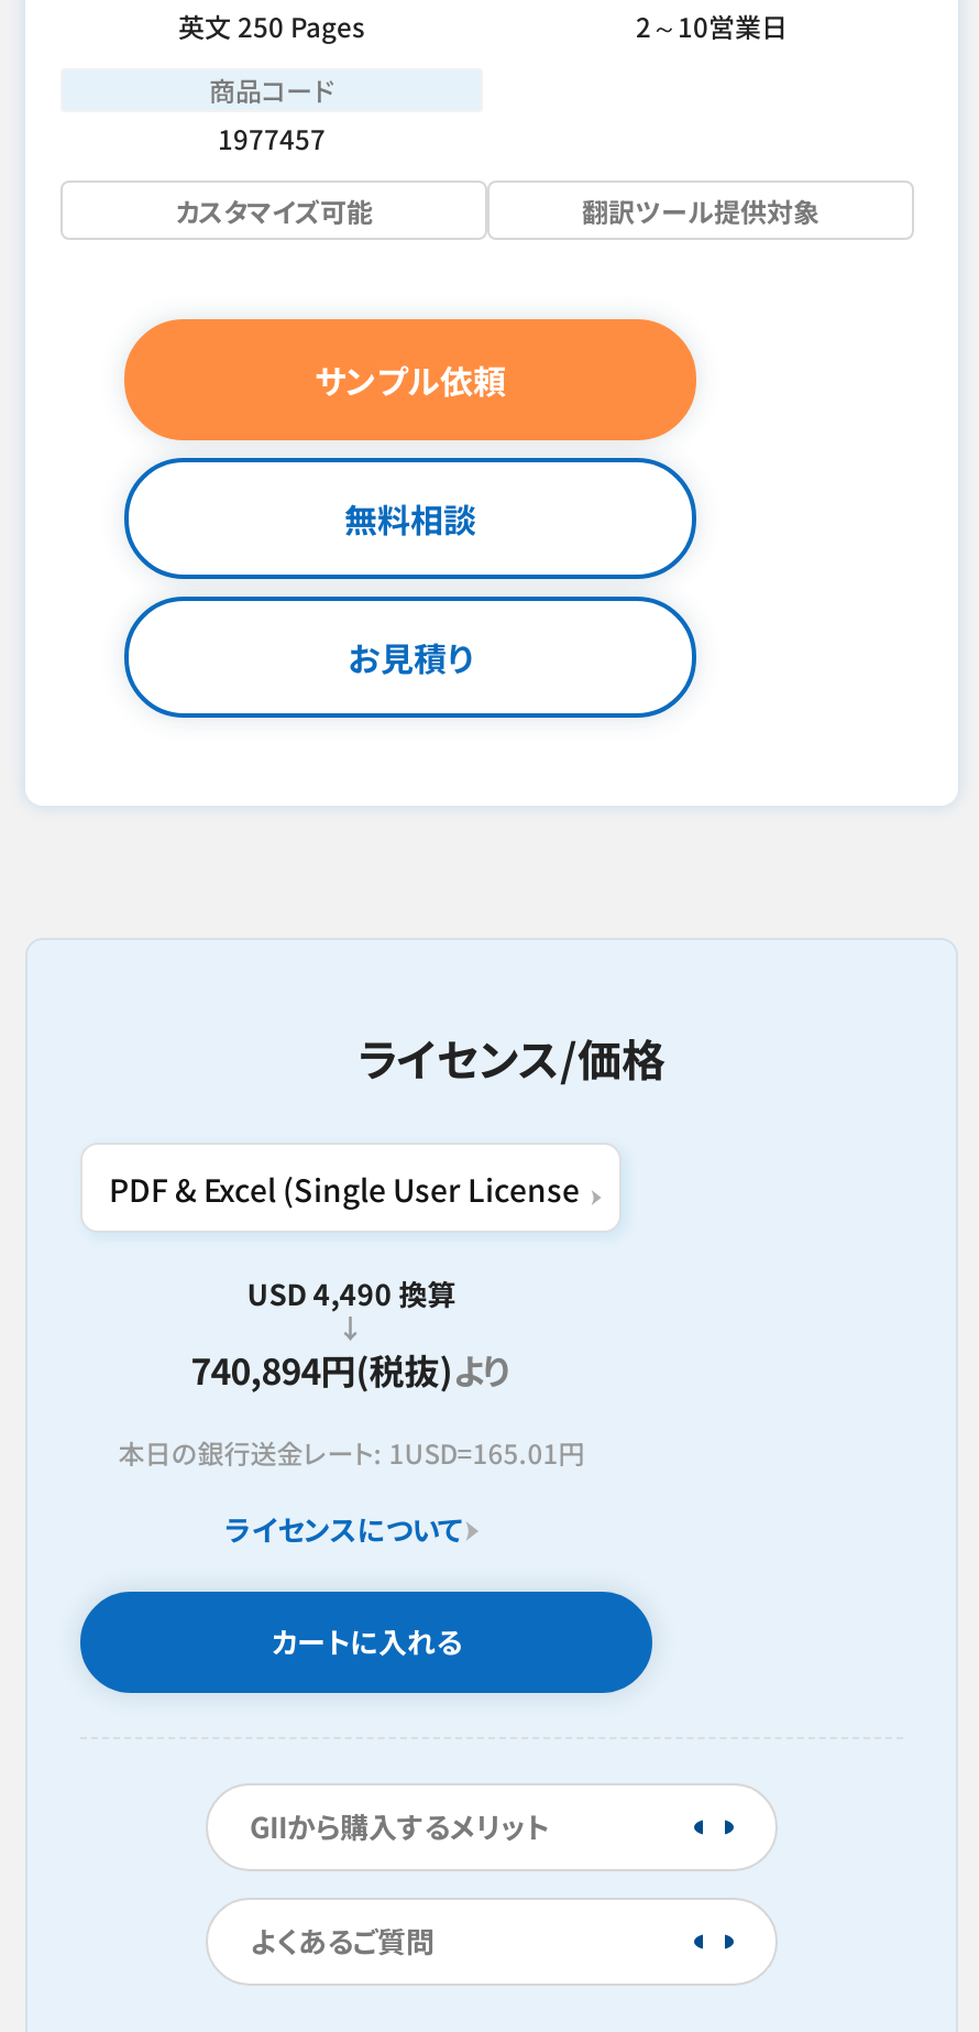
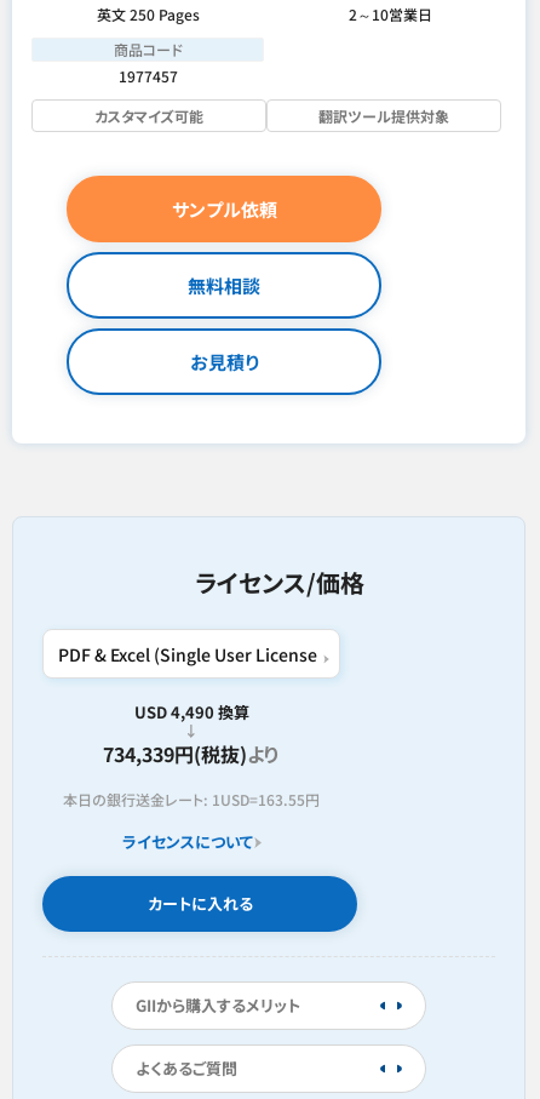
- 740,894円(税抜)より
+ 734,339円(税抜)より

- 本日の銀行送金レート: 1USD=165.01円
+ 本日の銀行送金レート: 1USD=163.55円
